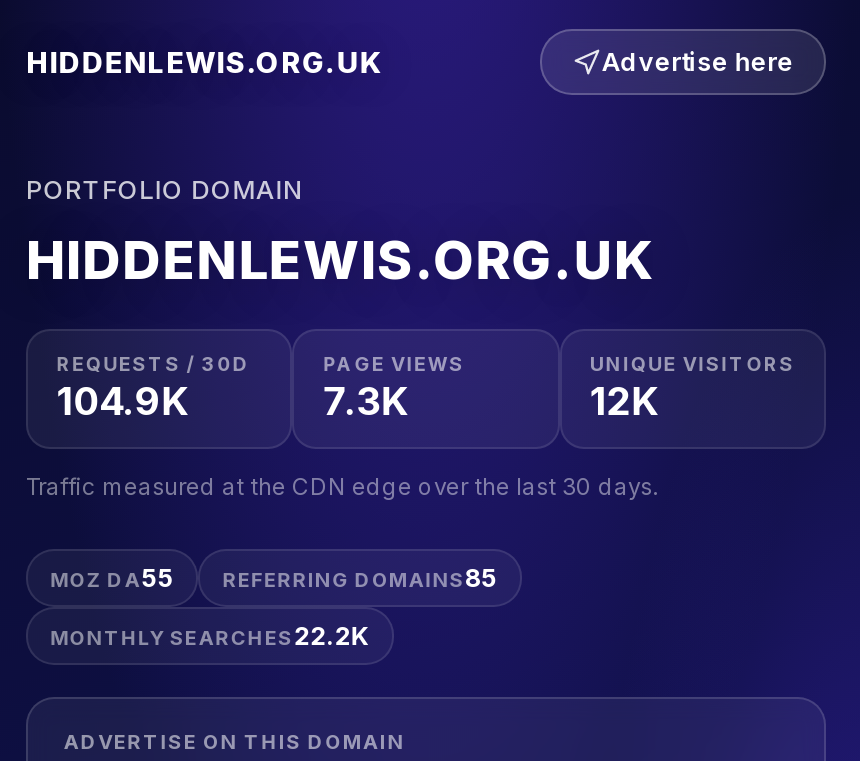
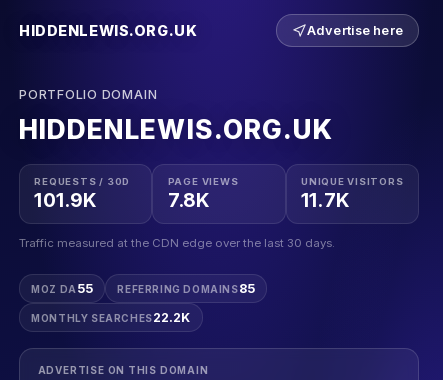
- 104.9K
+ 101.9K

- 7.3K
+ 7.8K

- 12K
+ 11.7K
